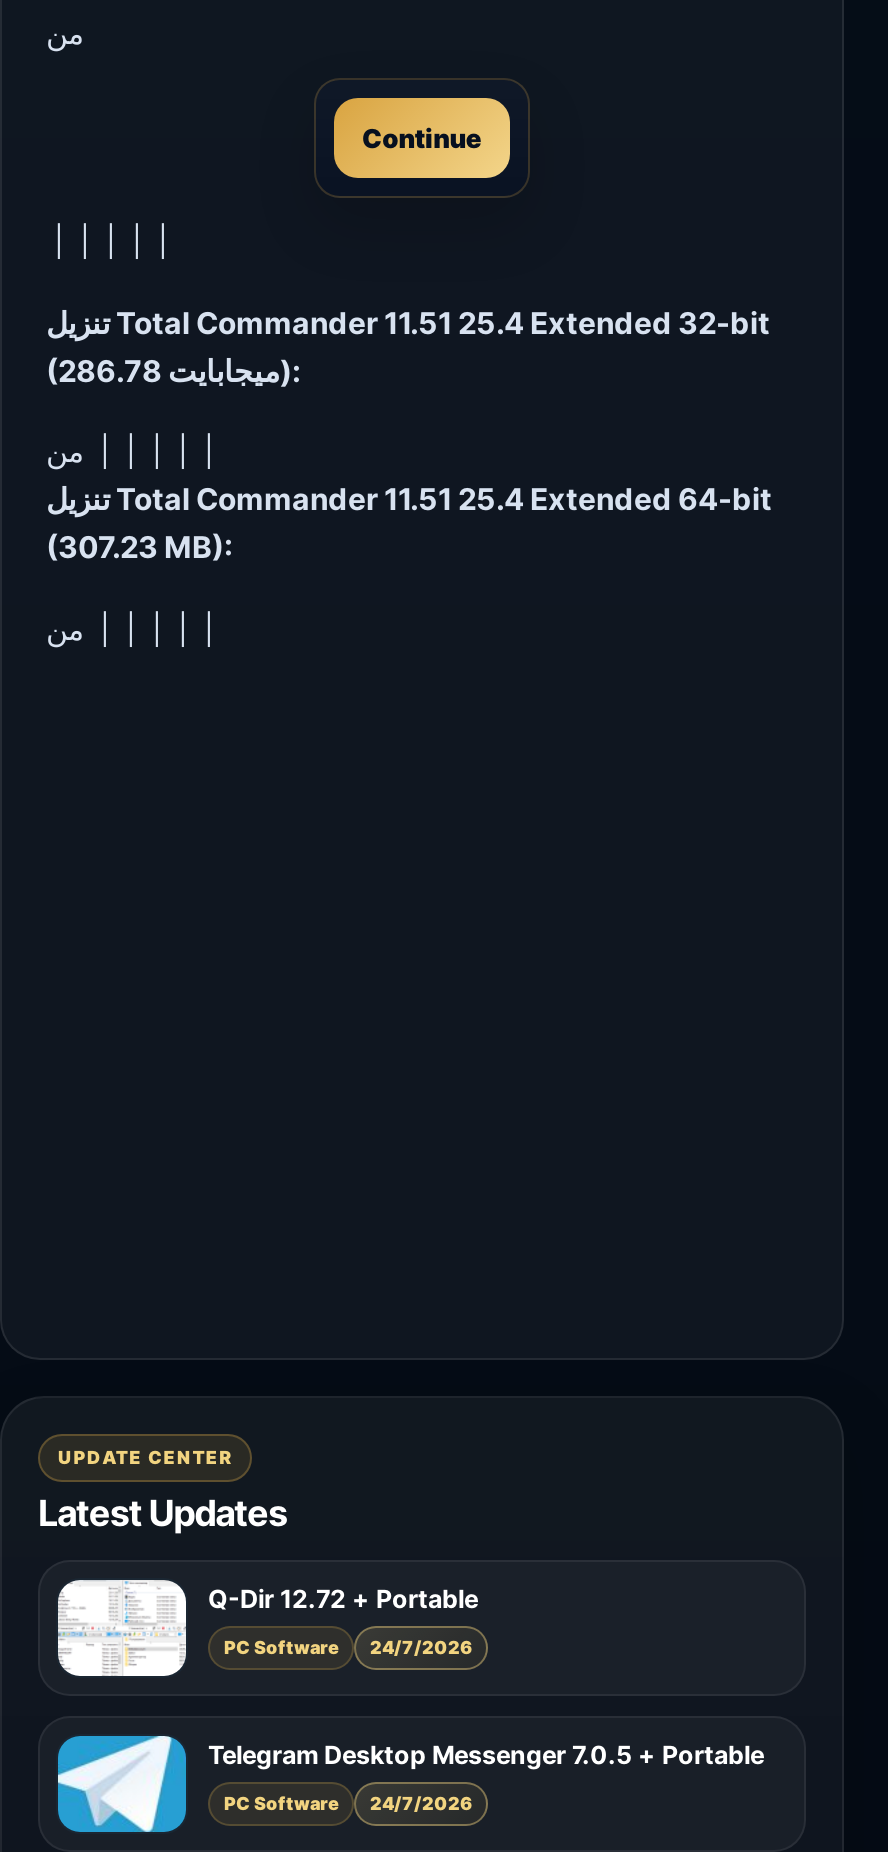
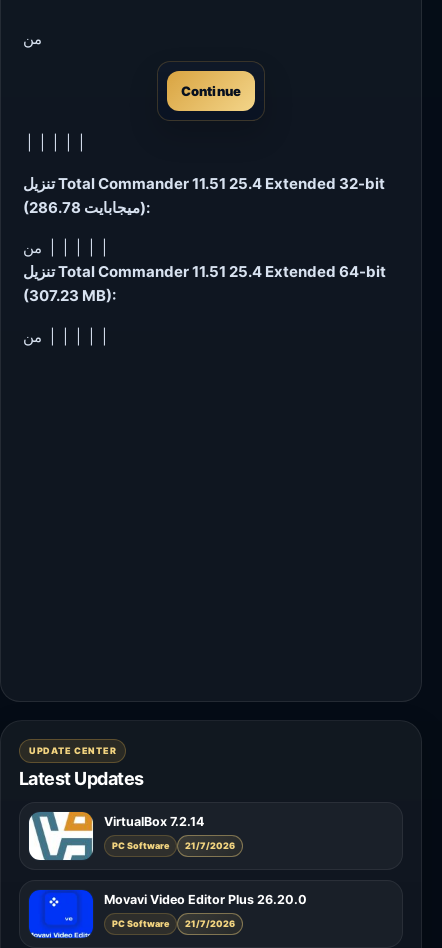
- [image]
- Q-Dir 12.72 + Portable
+ [image]
+ VirtualBox 7.2.14

- PC Software 24/7/2026
+ PC Software 21/7/2026

- [image]
- Telegram Desktop Messenger 7.0.5 + Portable
+ [image]
+ Movavi Video Editor Plus 26.20.0

- PC Software 24/7/2026
+ PC Software 21/7/2026
